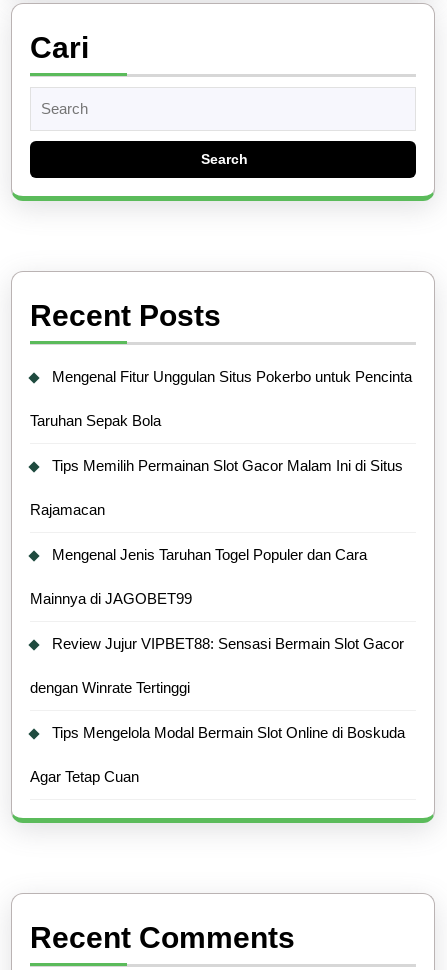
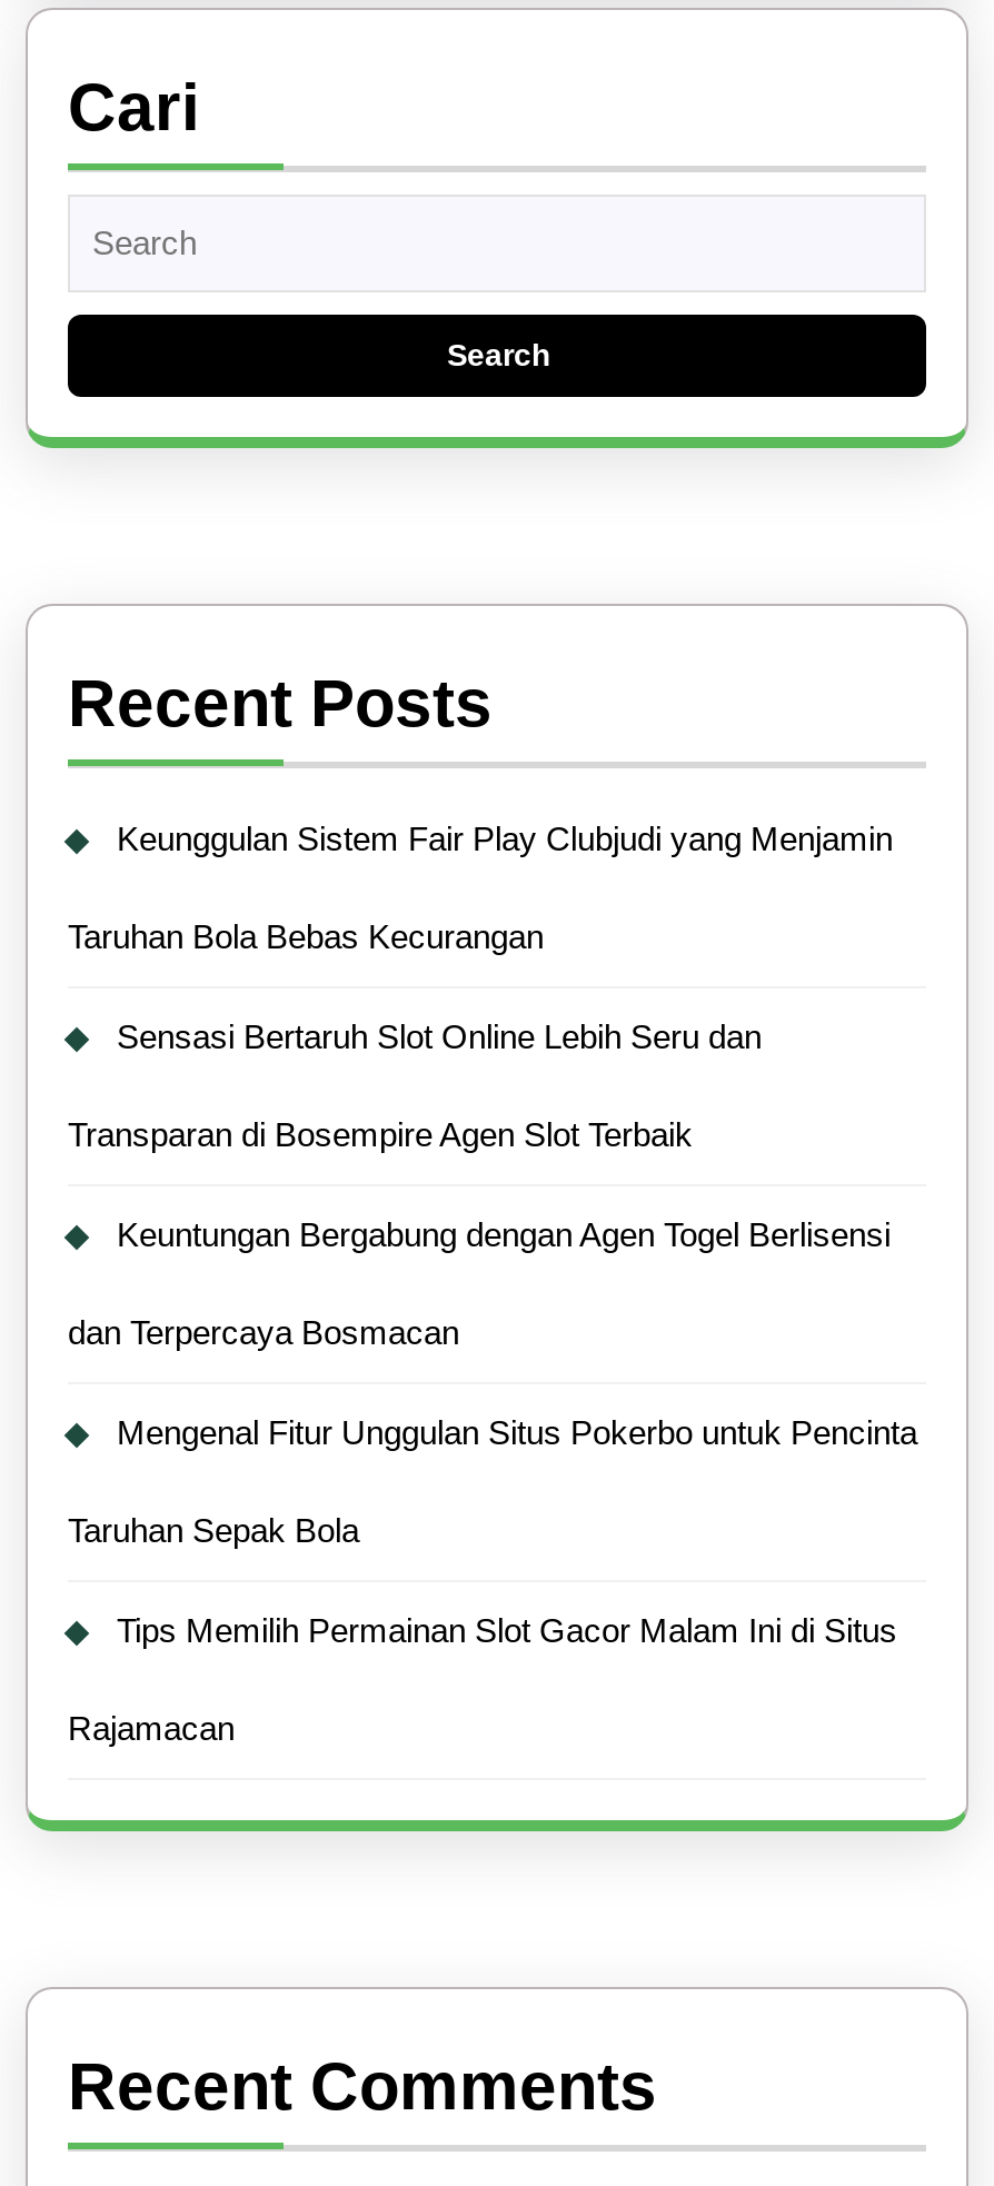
+ Keunggulan Sistem Fair Play Clubjudi yang Menjamin
+ Taruhan Bola Bebas Kecurangan
+ Sensasi Bertaruh Slot Online Lebih Seru dan
+ Transparan di Bosempire Agen Slot Terbaik
+ Keuntungan Bergabung dengan Agen Togel Berlisensi
+ dan Terpercaya Bosmacan

moved down: Mengenal Fitur Unggulan Situs Pokerbo untuk Pencinta | Taruhan Sepak Bola | Tips Memilih Permainan Slot Gacor Malam Ini di Situs | Rajamacan

- Mengenal Jenis Taruhan Togel Populer dan Cara
- Mainnya di JAGOBET99
- Review Jujur VIPBET88: Sensasi Bermain Slot Gacor
- dengan Winrate Tertinggi
- Tips Mengelola Modal Bermain Slot Online di Boskuda
- Agar Tetap Cuan
